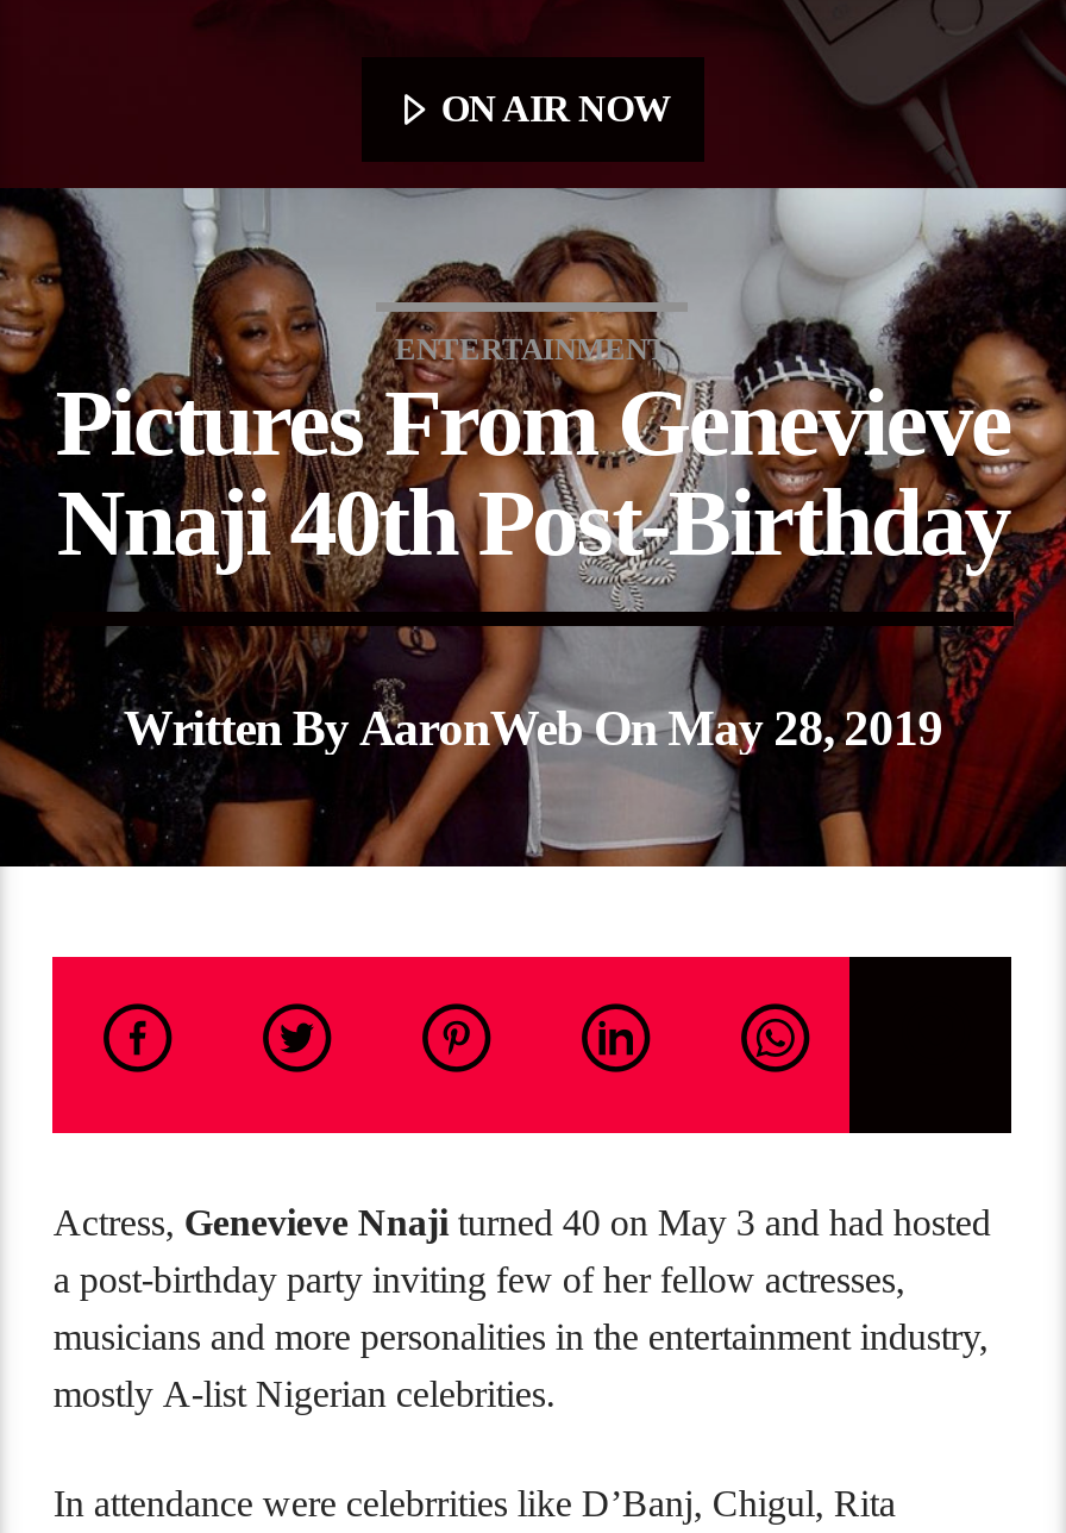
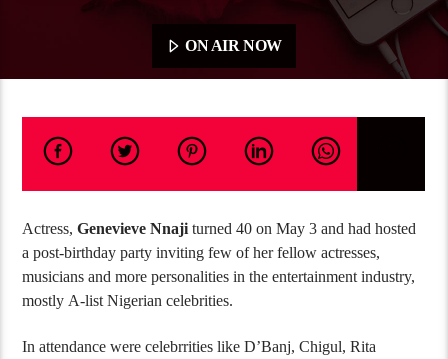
- [image]
- ENTERTAINMENT
- Pictures From Genevieve
- Nnaji 40th Post-Birthday
- Written By AaronWebOn May 28, 2019
